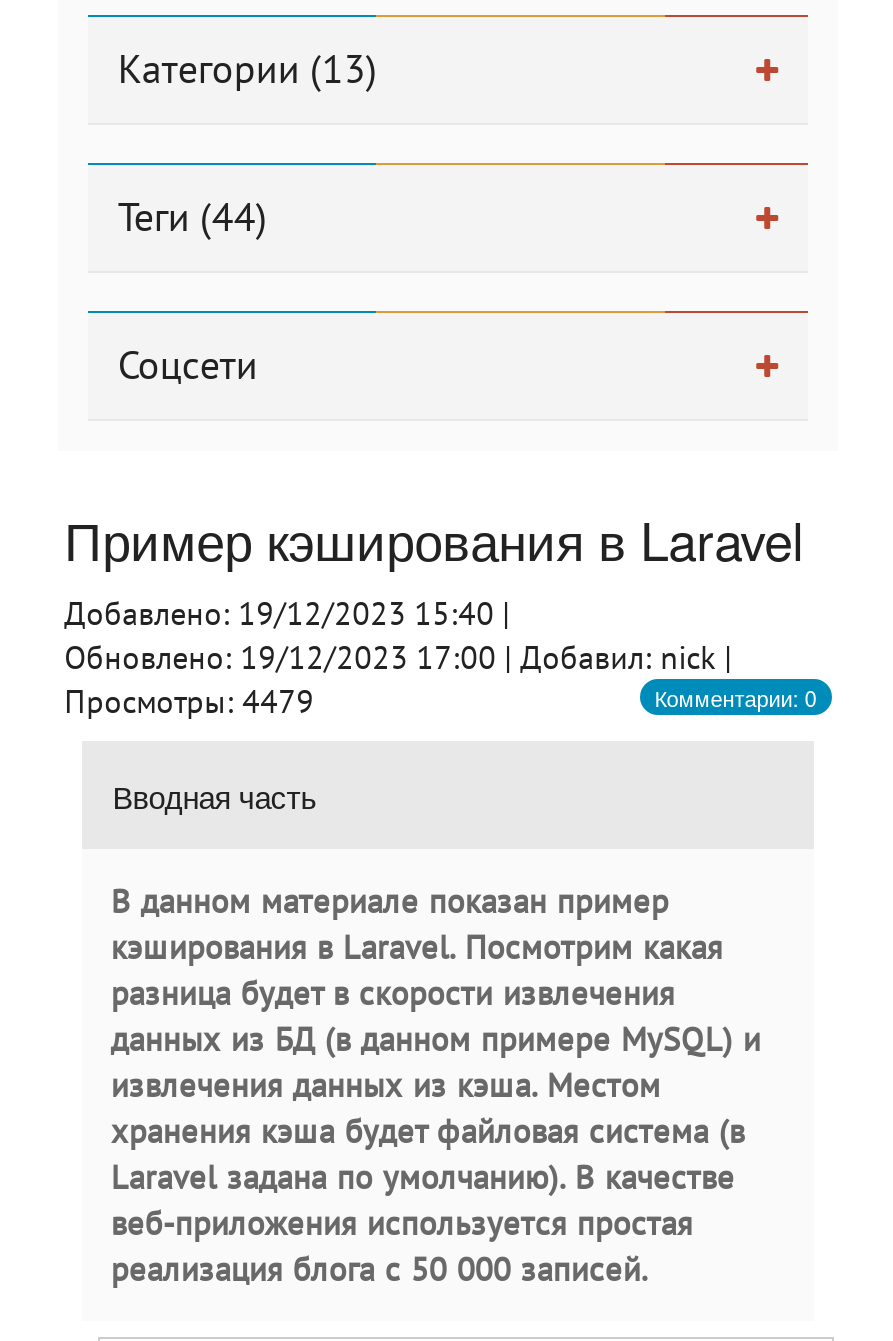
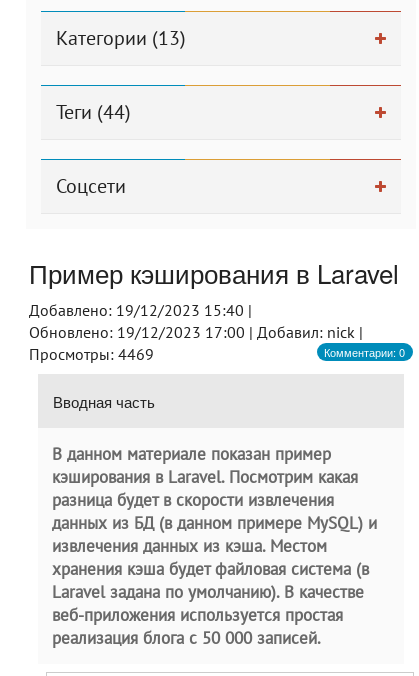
- Просмотры: 4479
+ Просмотры: 4469
